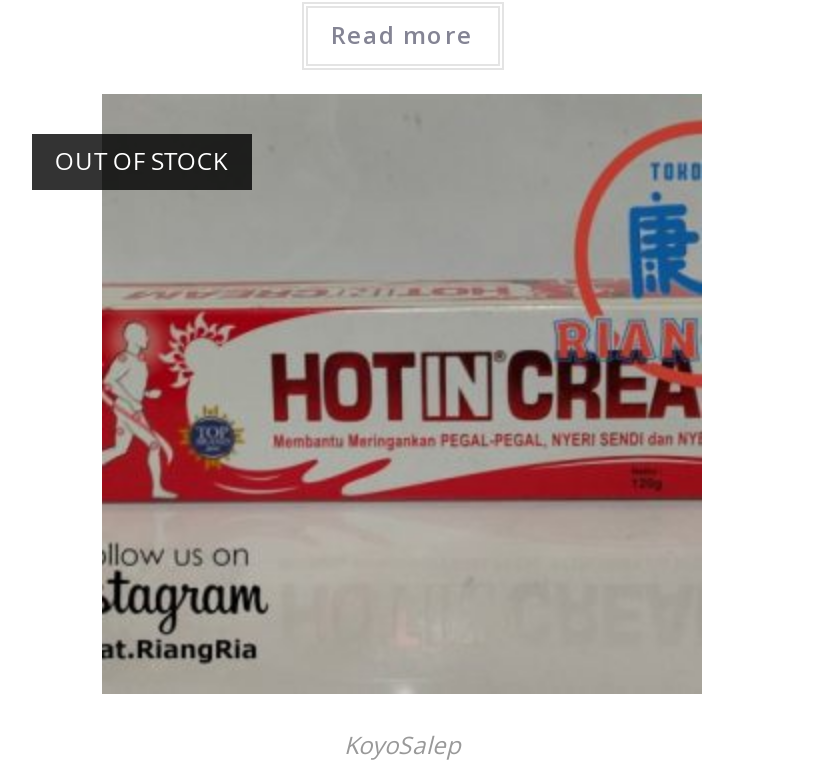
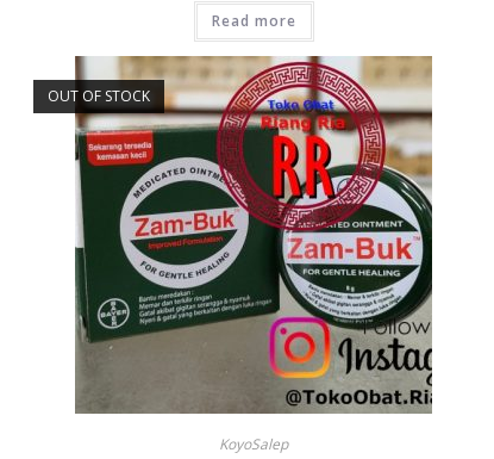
- [image]
+ [image]
